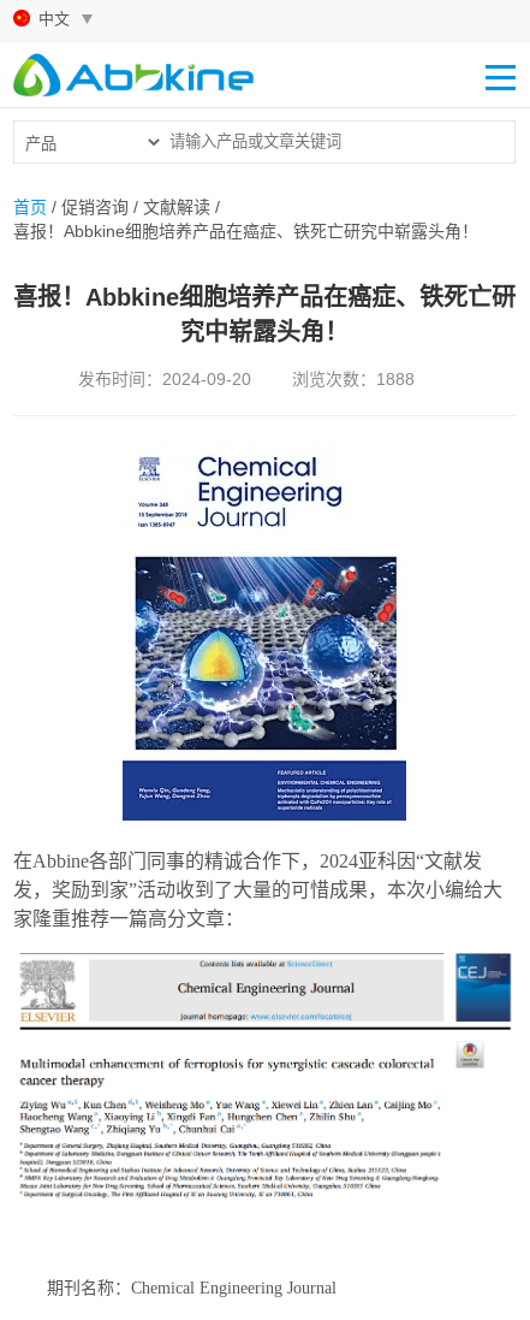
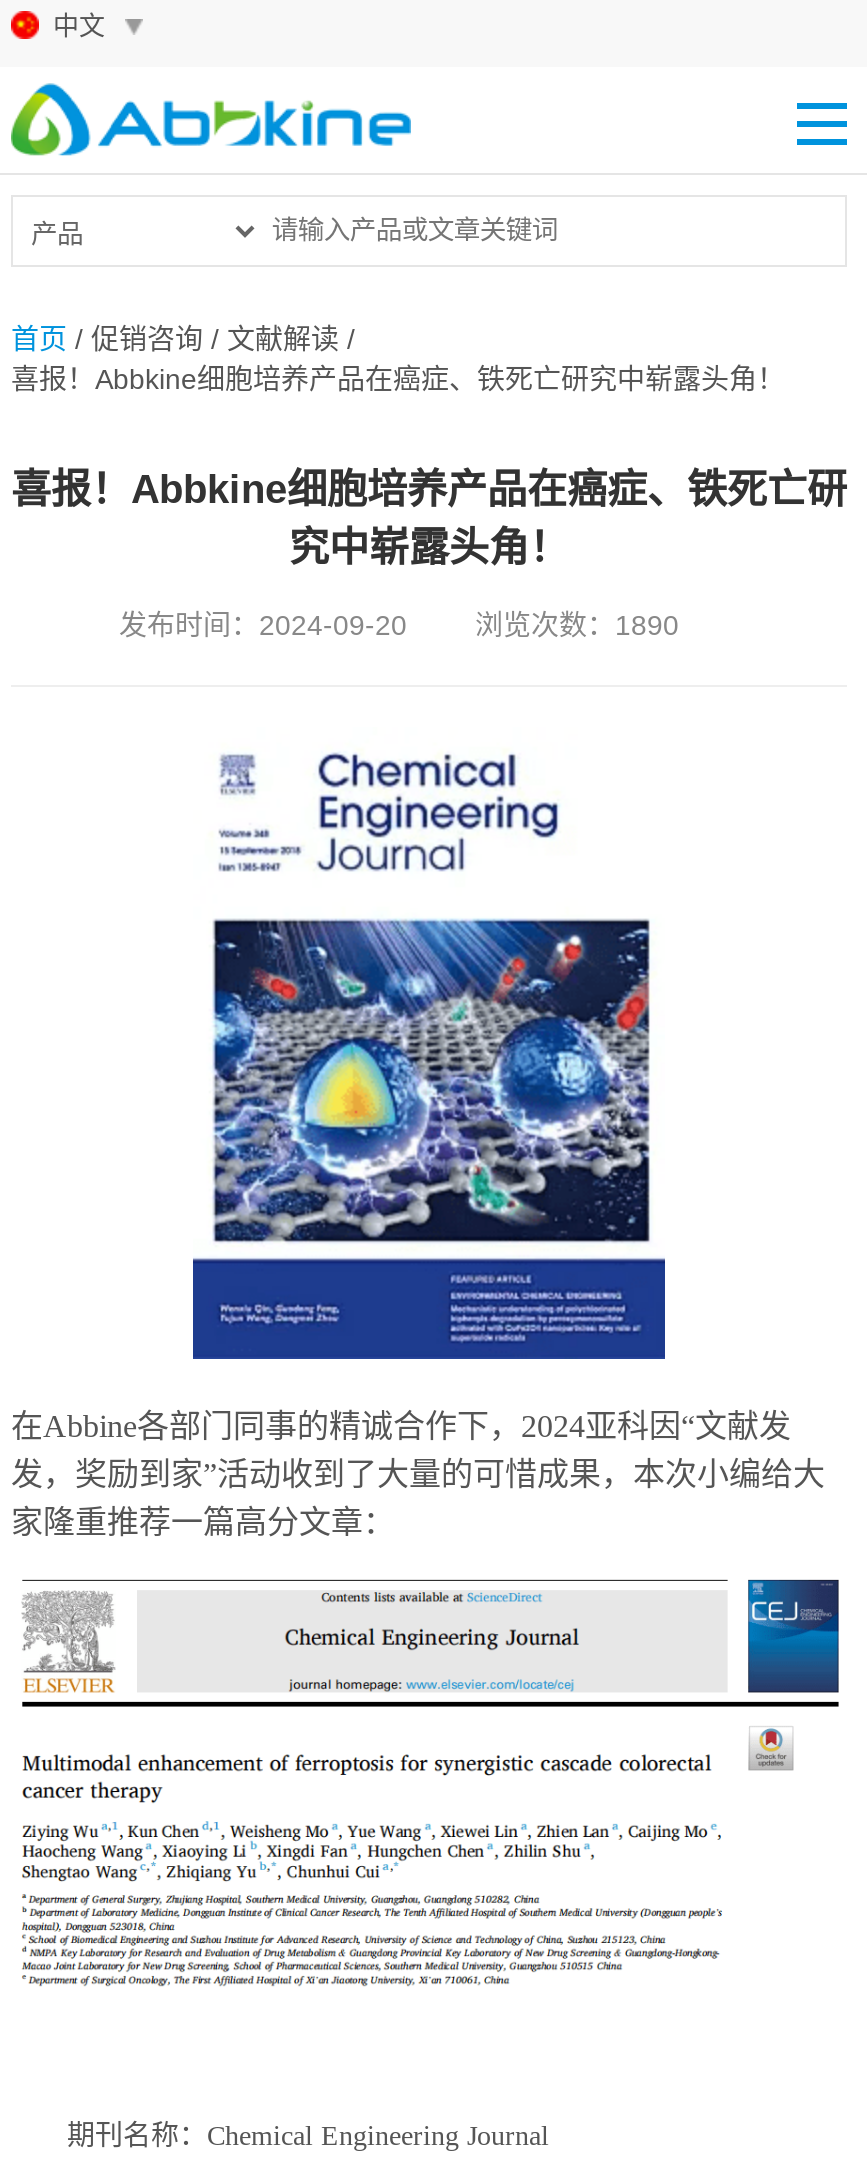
- 浏览次数：1888
+ 浏览次数：1890
